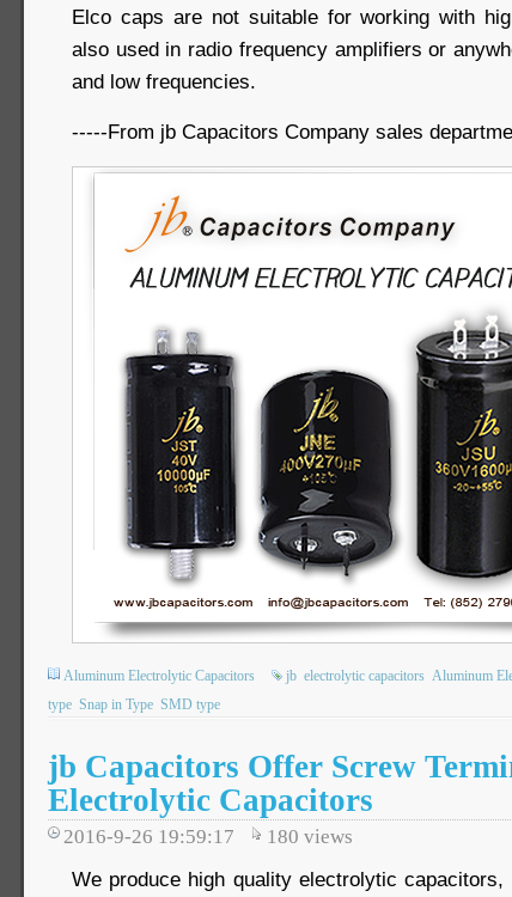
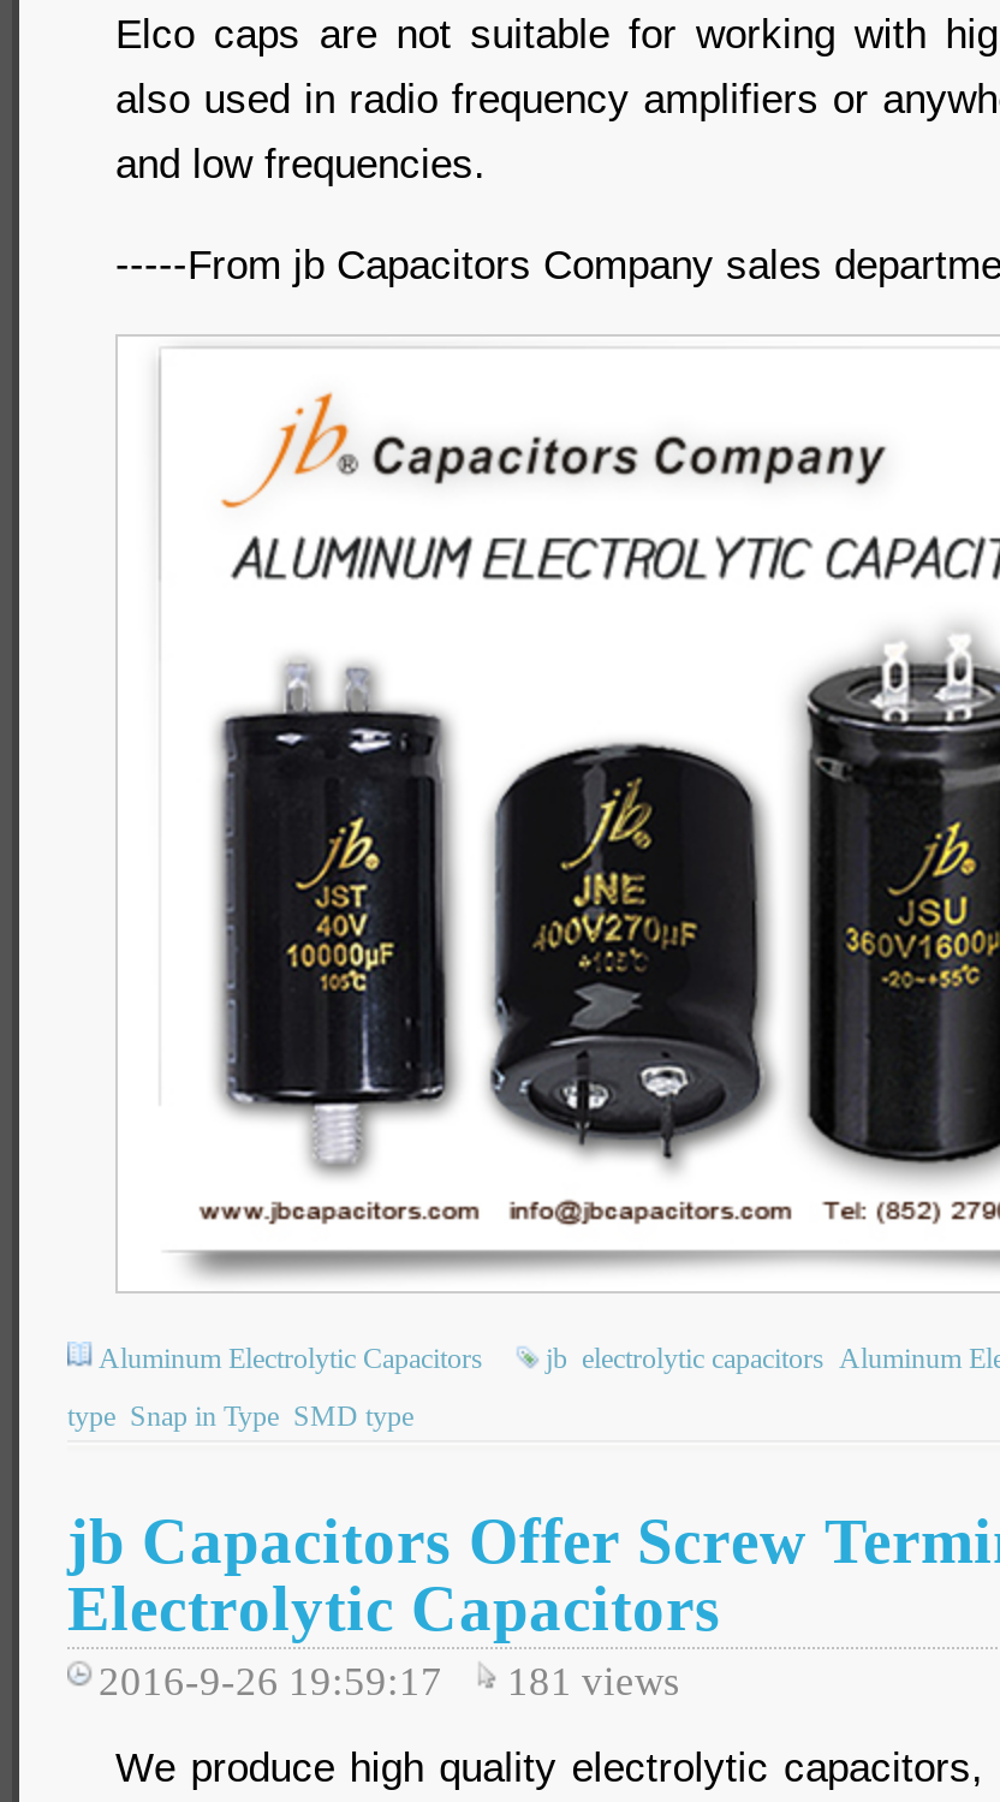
- 2016-9-26 19:59:17 180 views
+ 2016-9-26 19:59:17 181 views
